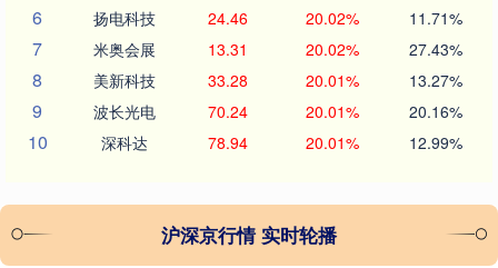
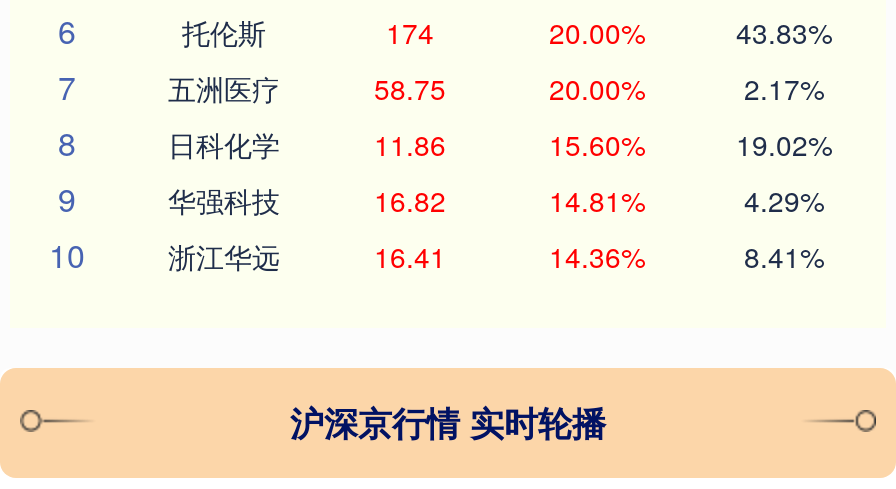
- 扬电科技
- 24.46
- 20.02%
- 11.71%
+ 托伦斯
+ 174
+ 20.00%
+ 43.83%

- 米奥会展
- 13.31
- 20.02%
- 27.43%
+ 五洲医疗
+ 58.75
+ 20.00%
+ 2.17%

- 美新科技
- 33.28
- 20.01%
- 13.27%
+ 日科化学
+ 11.86
+ 15.60%
+ 19.02%

- 波长光电
- 70.24
- 20.01%
- 20.16%
+ 华强科技
+ 16.82
+ 14.81%
+ 4.29%

- 深科达
- 78.94
- 20.01%
- 12.99%
+ 浙江华远
+ 16.41
+ 14.36%
+ 8.41%
